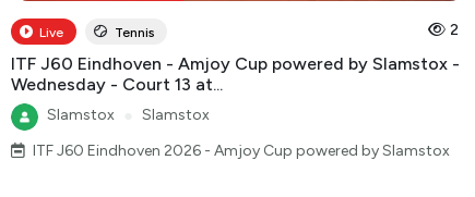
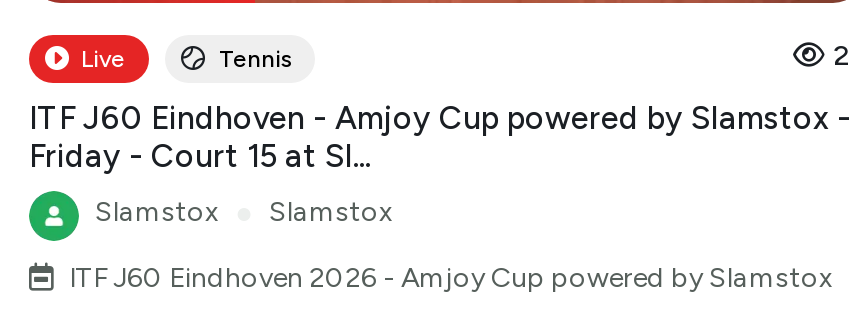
- Wednesday - Court 13 at...
+ Friday - Court 15 at Sl...
